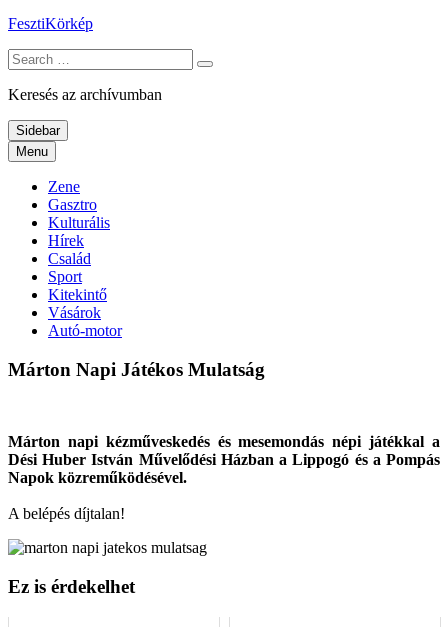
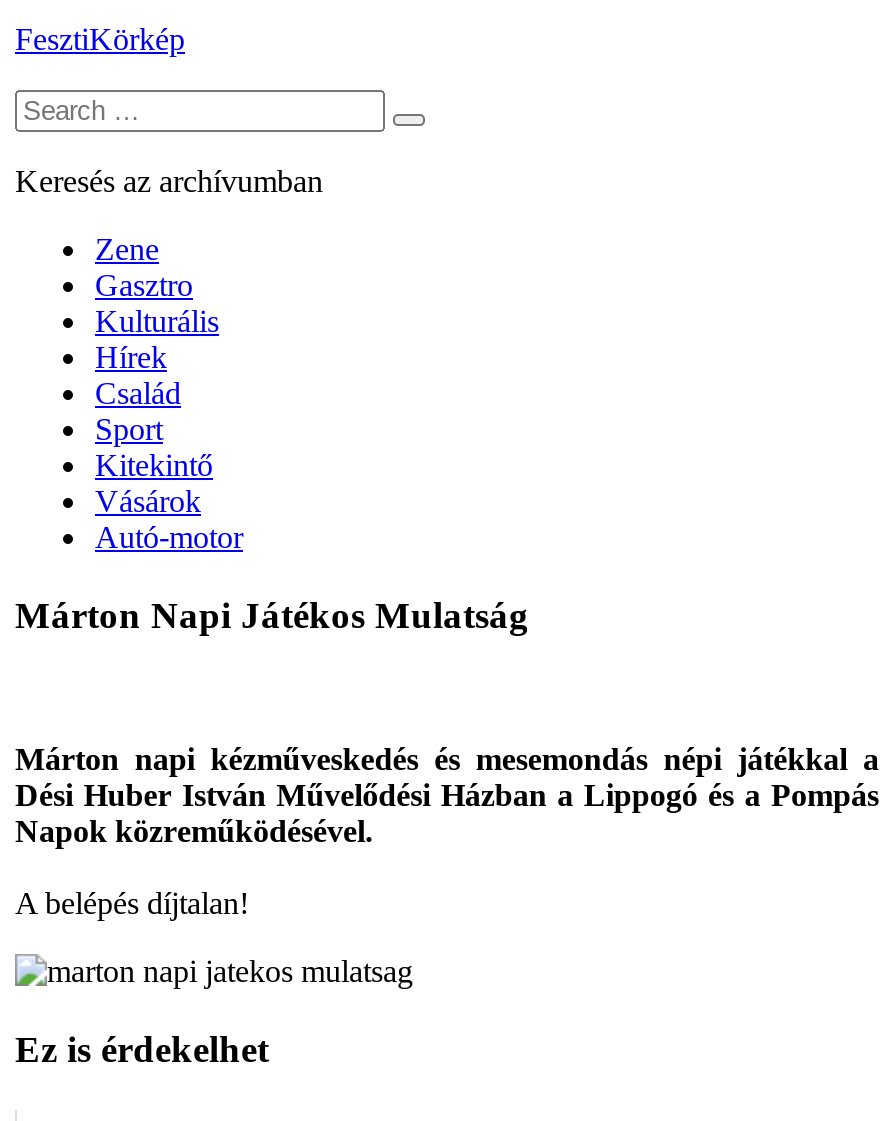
- Sidebar
- Menu
